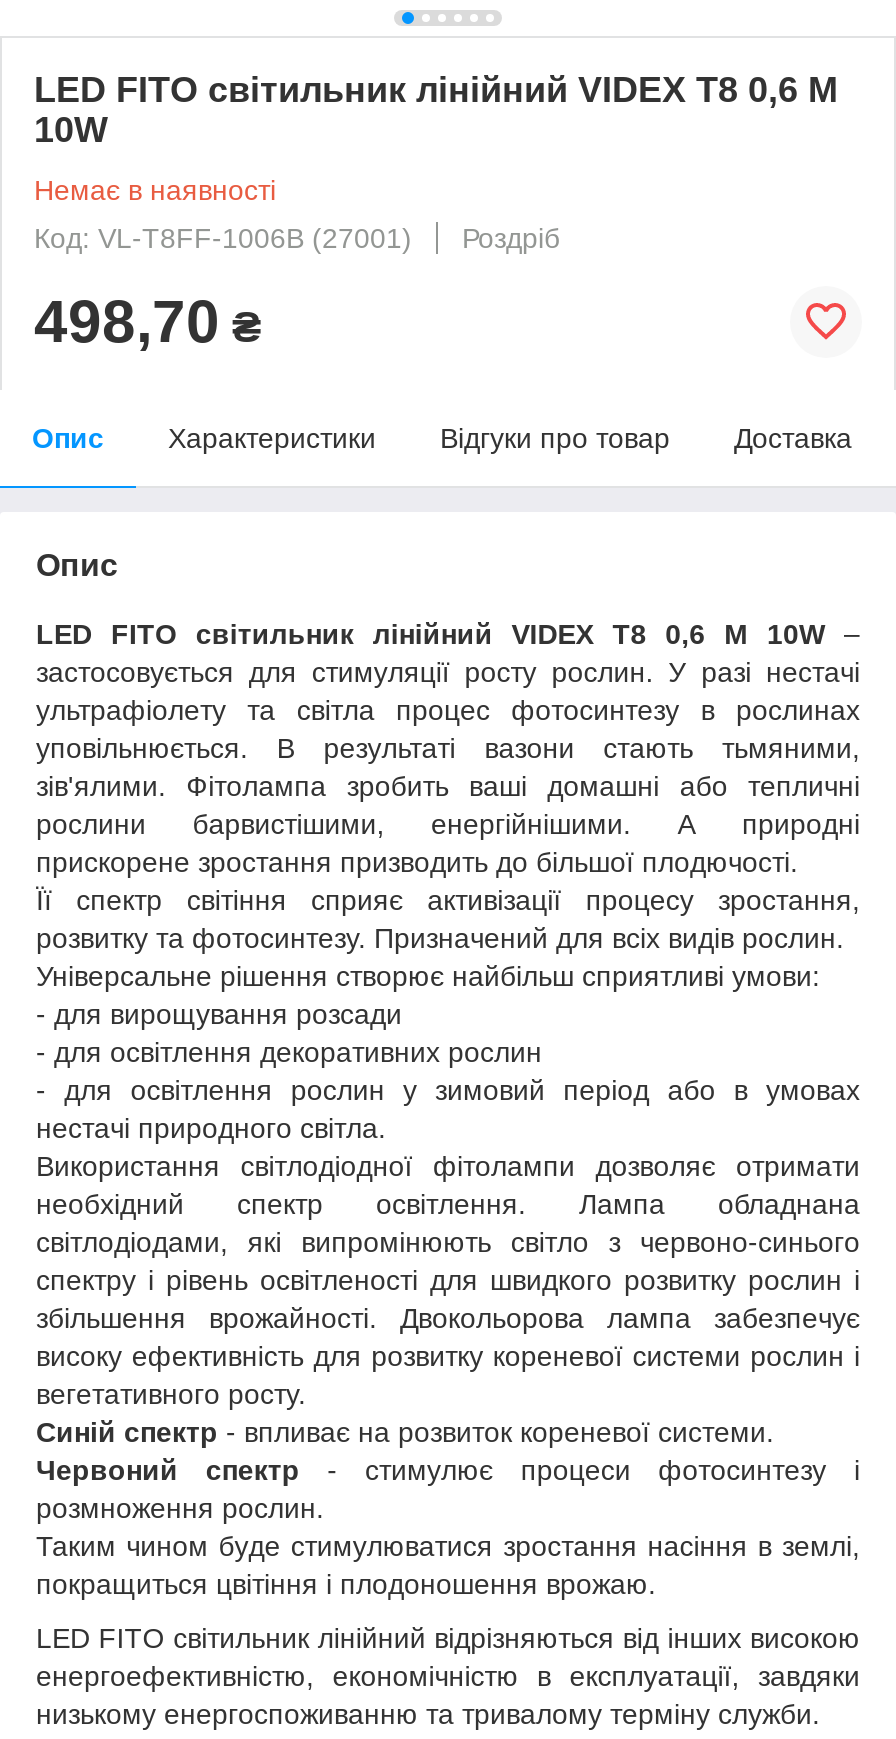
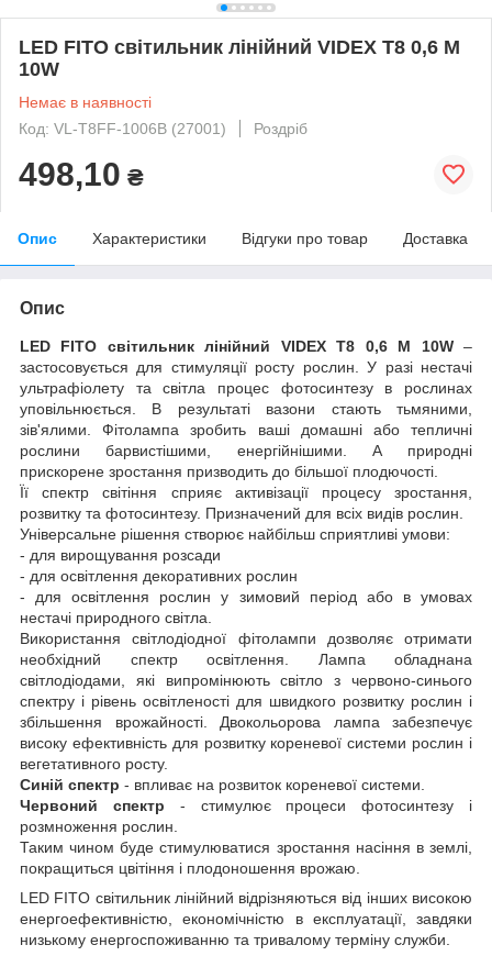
- 498,70 ₴
+ 498,10 ₴
